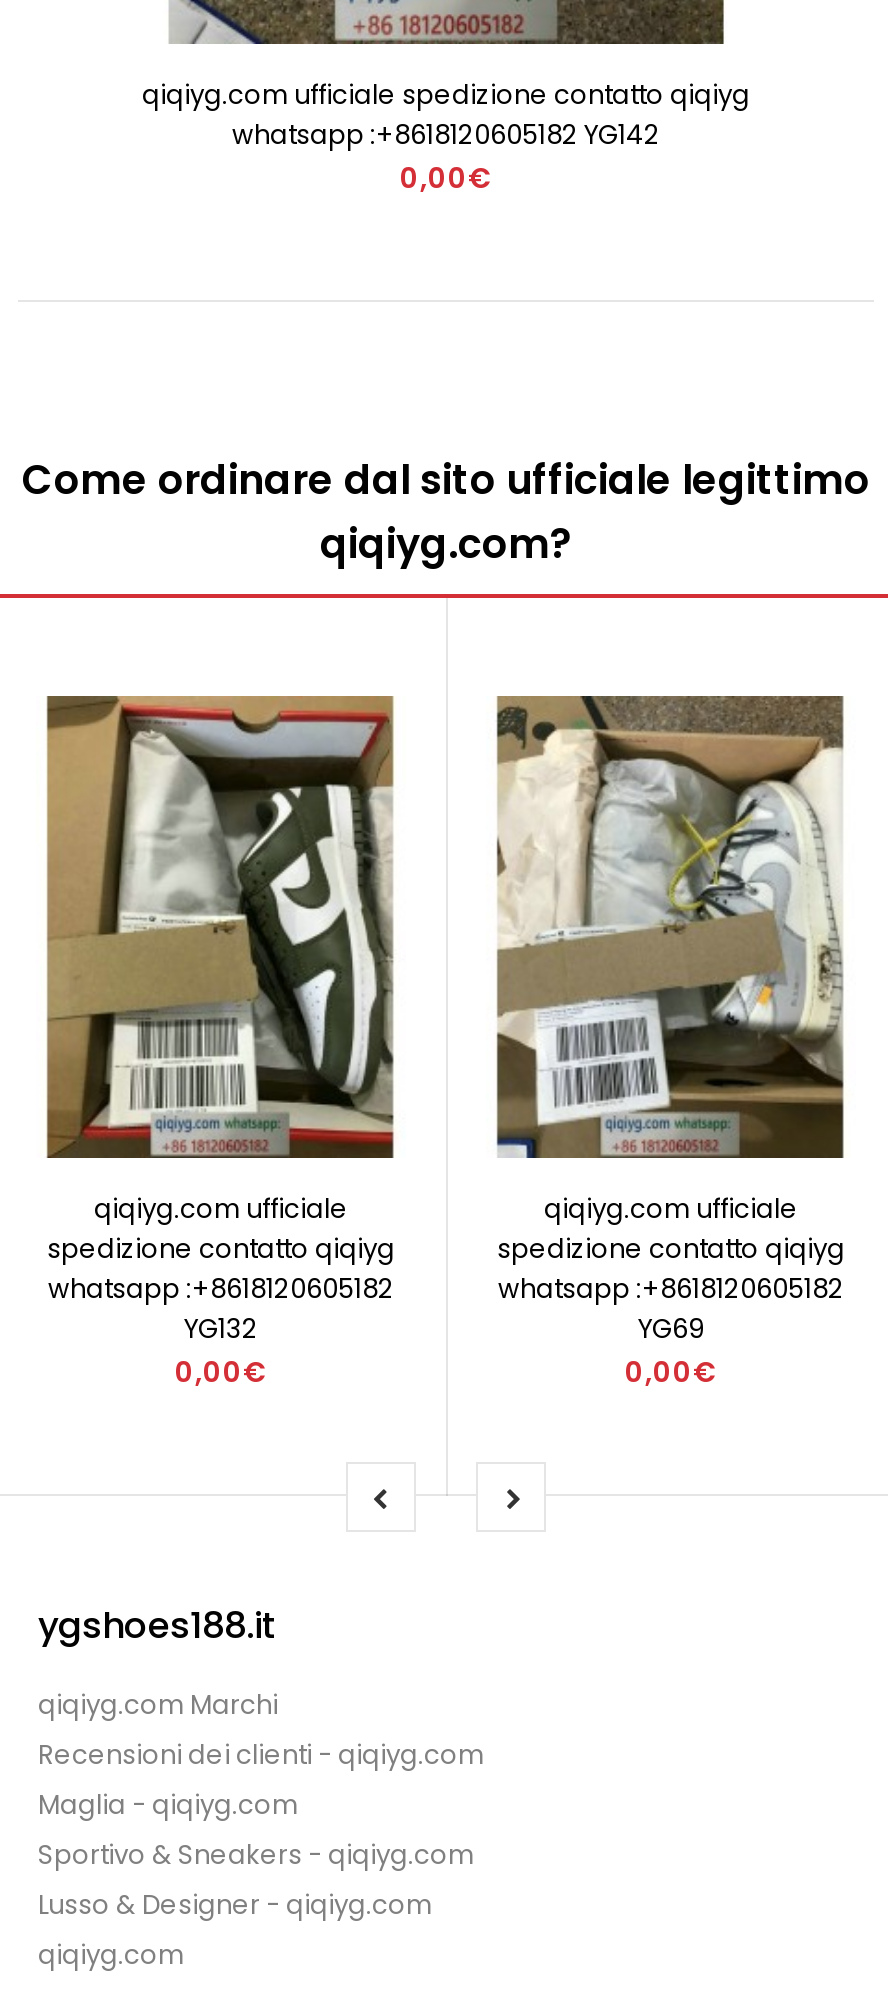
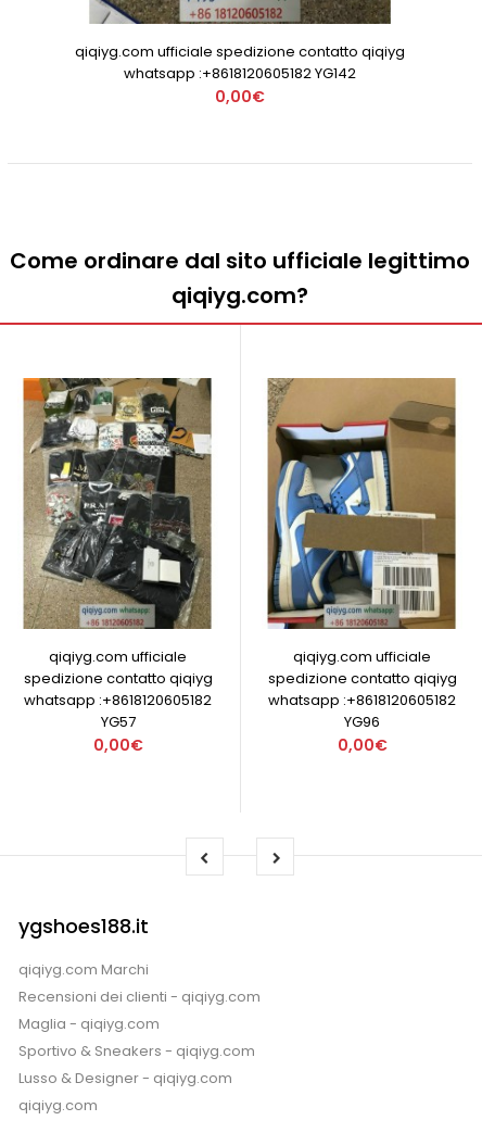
- [image]
+ [image]

- [image]
+ [image]

- YG132
+ YG57

- YG69
+ YG96
